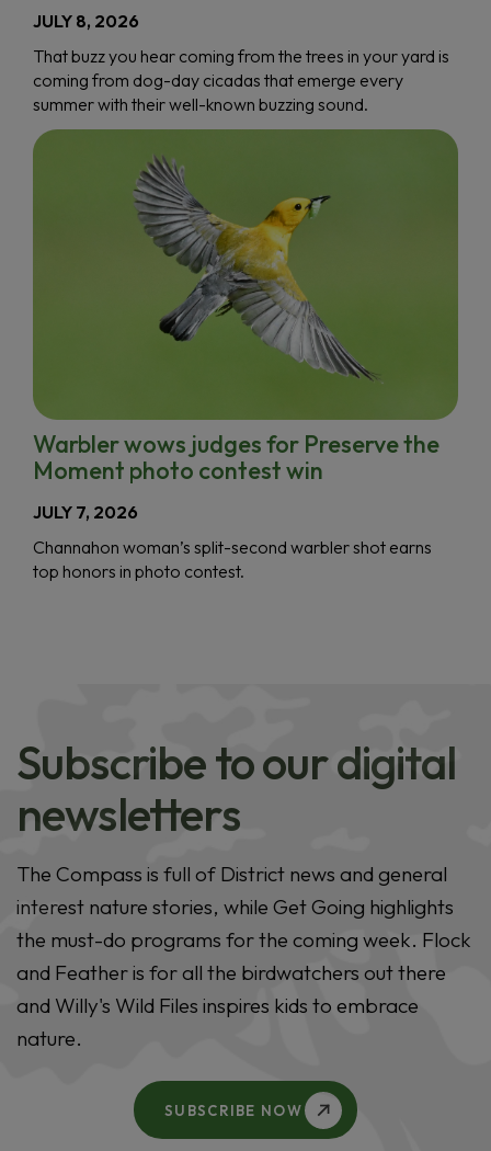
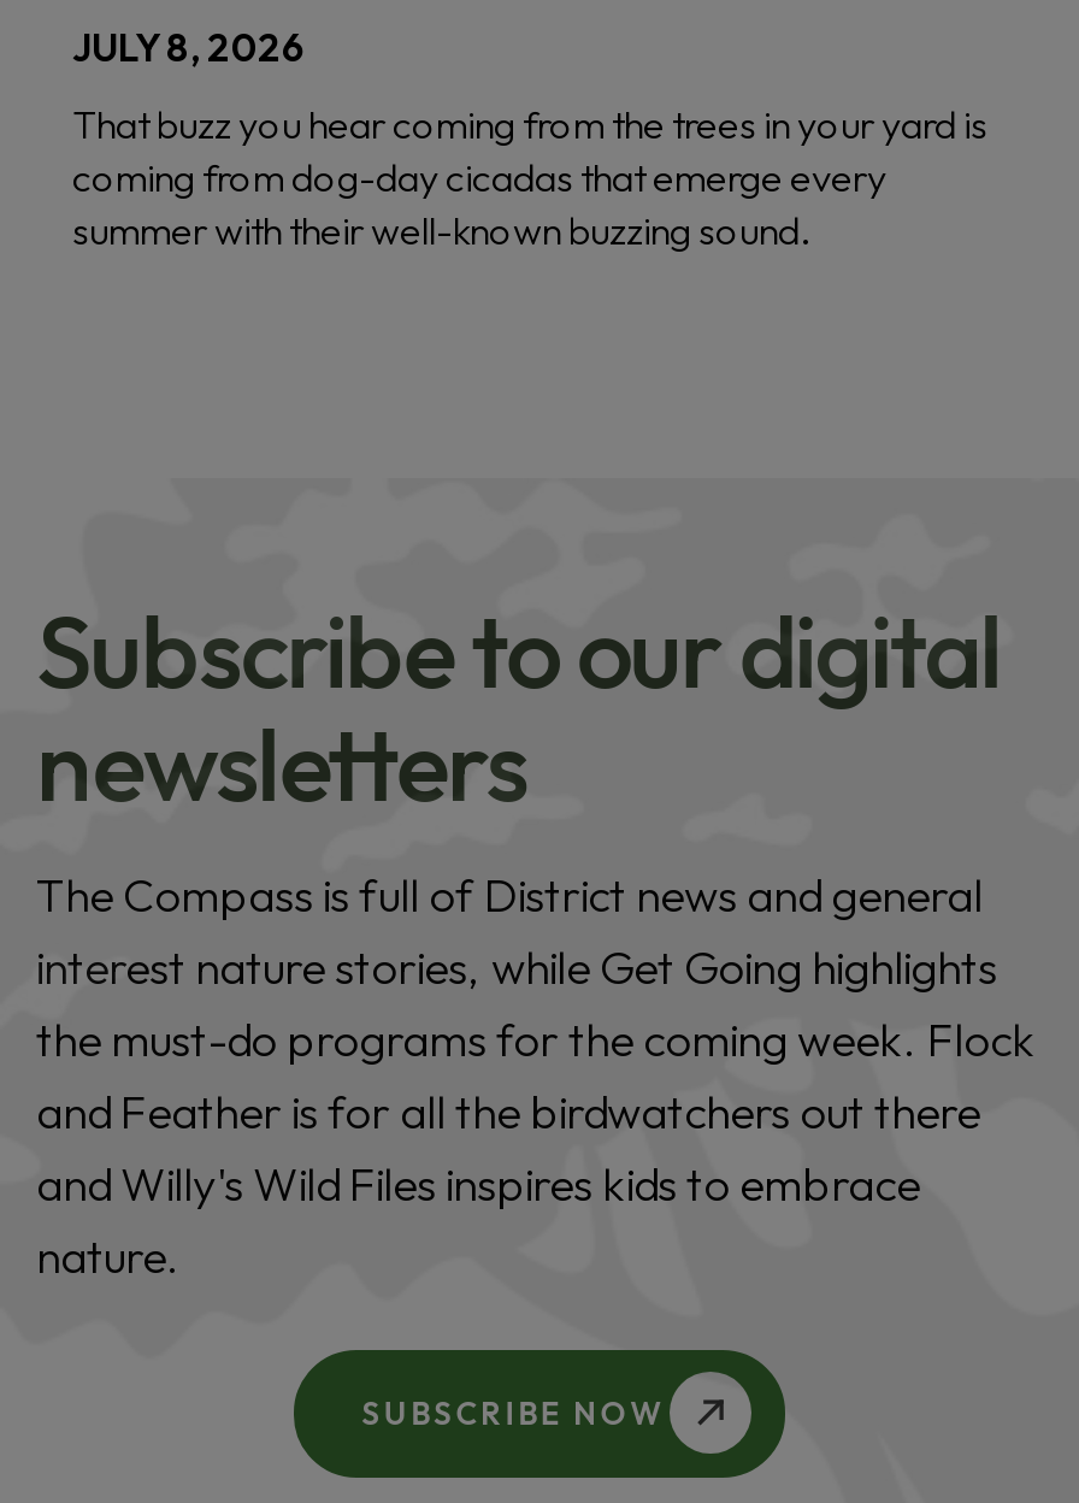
- [image]
- Warbler wows judges for Preserve the
- Moment photo contest win
- JULY 7, 2026
- Channahon woman’s split-second warbler shot earns
- top honors in photo contest.
